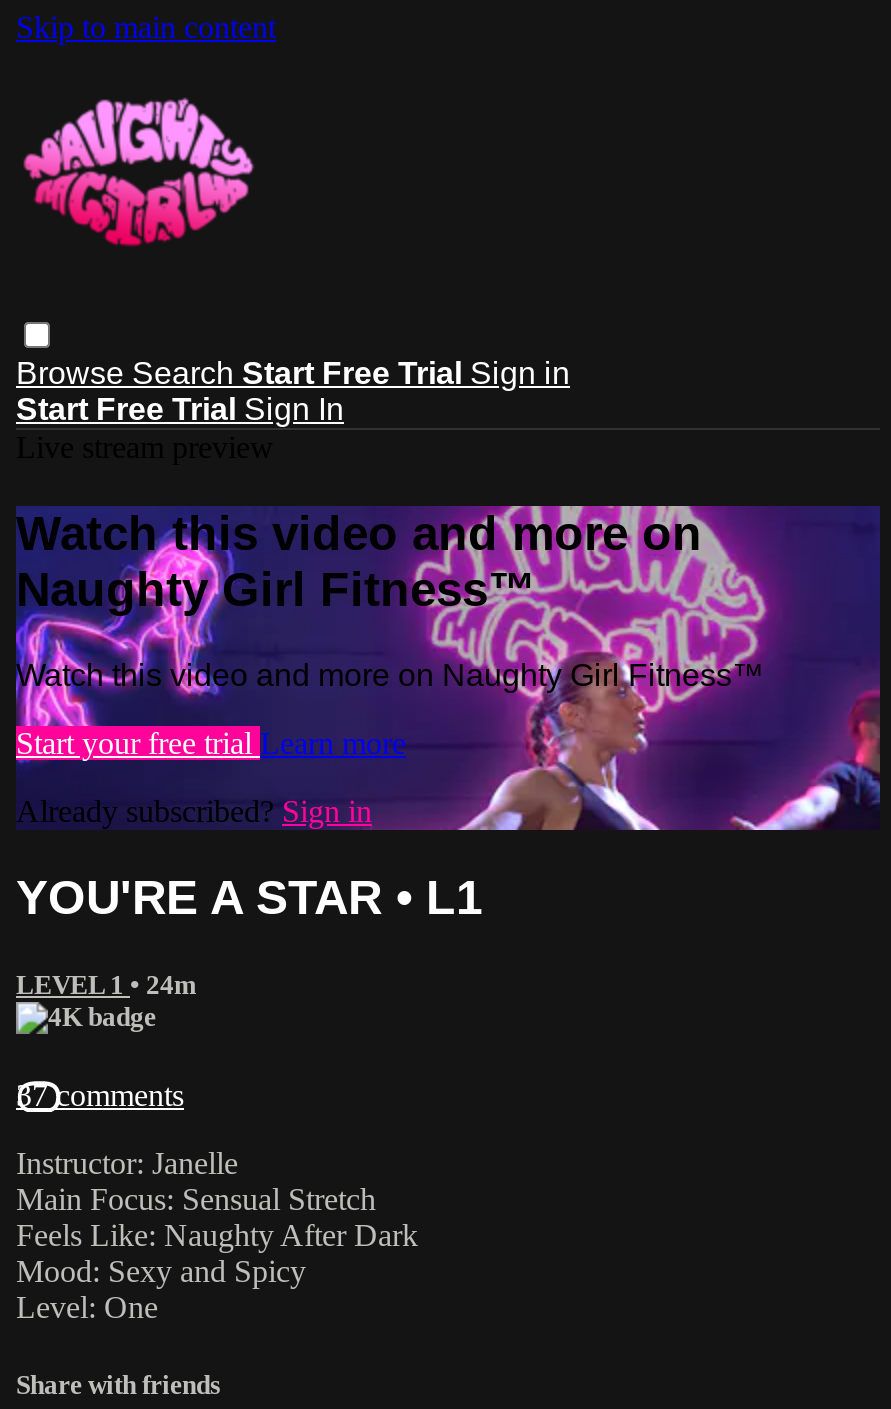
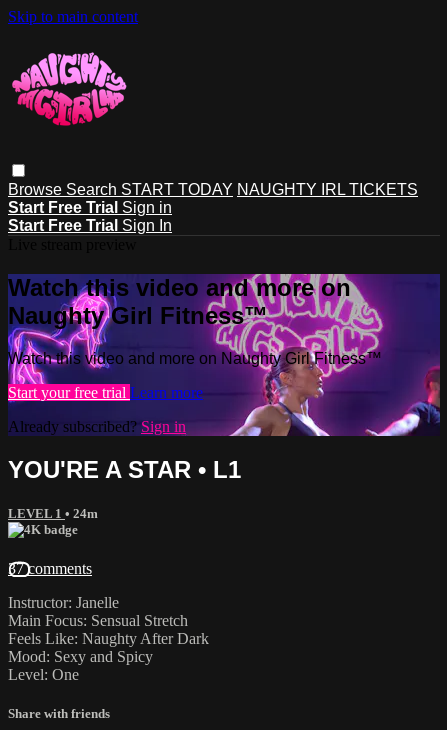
- Browse Search Start Free Trial Sign in
+ Browse Search START TODAY NAUGHTY IRL TICKETS
+ Start Free Trial Sign in
